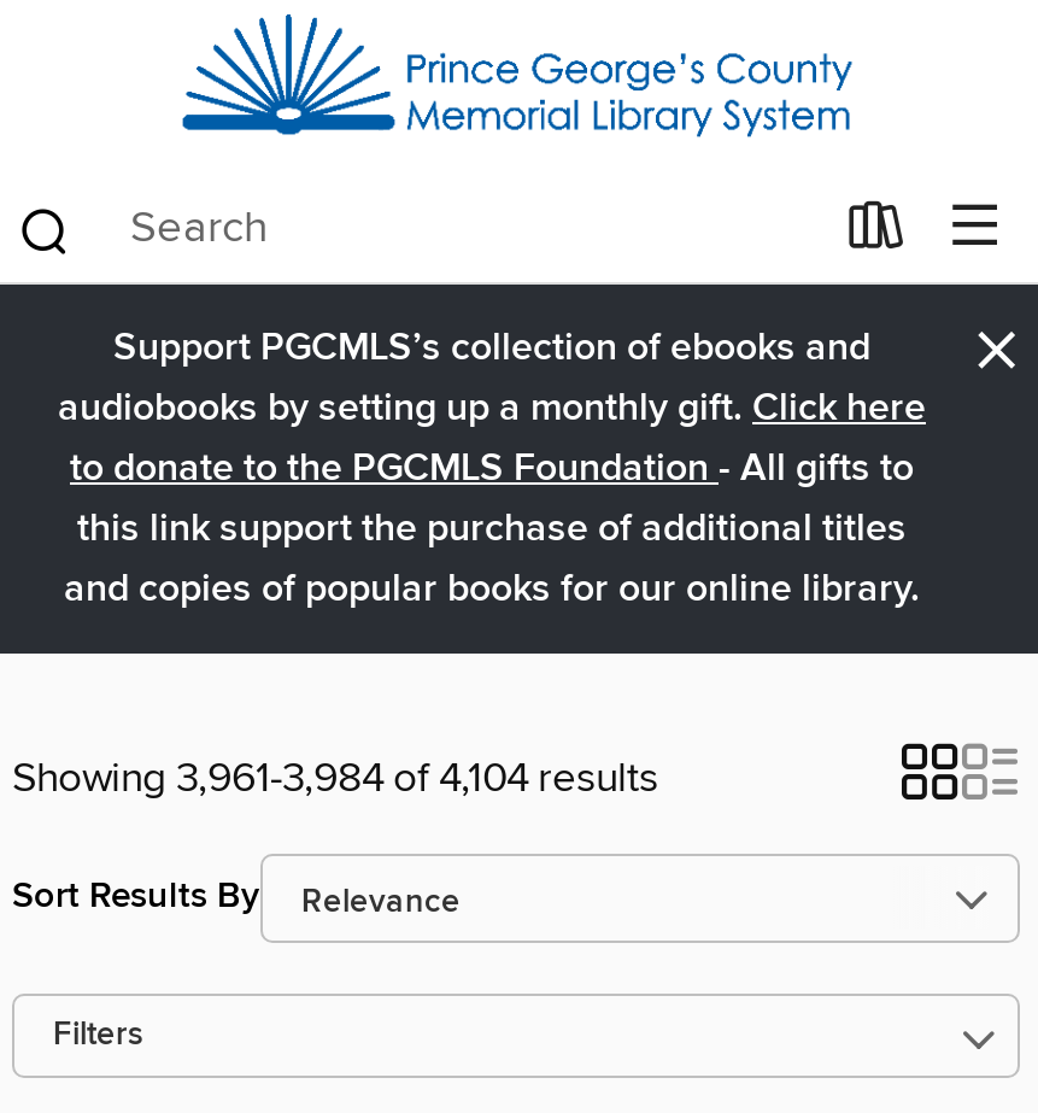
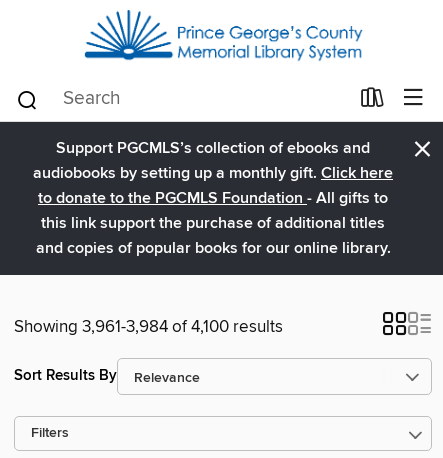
- Showing 3,961-3,984 of 4,104 results
+ Showing 3,961-3,984 of 4,100 results
